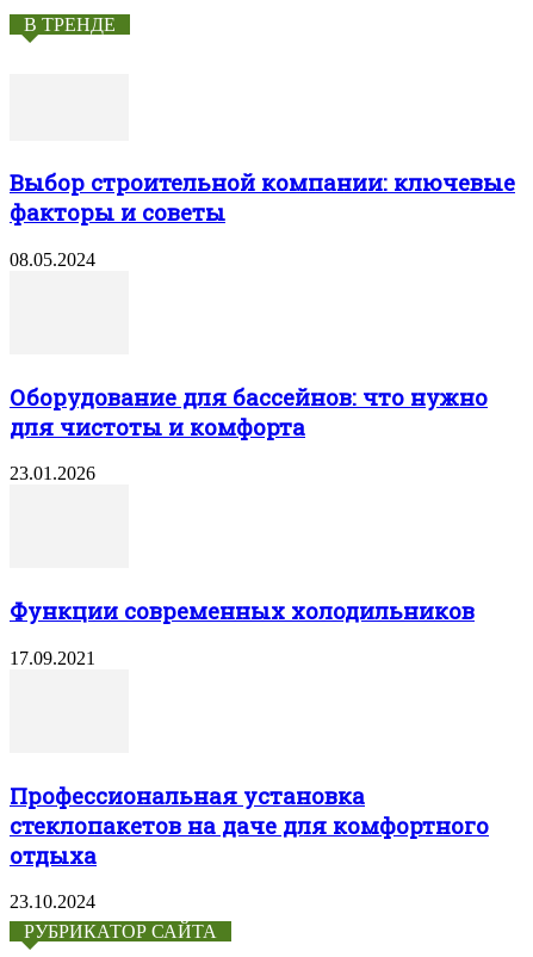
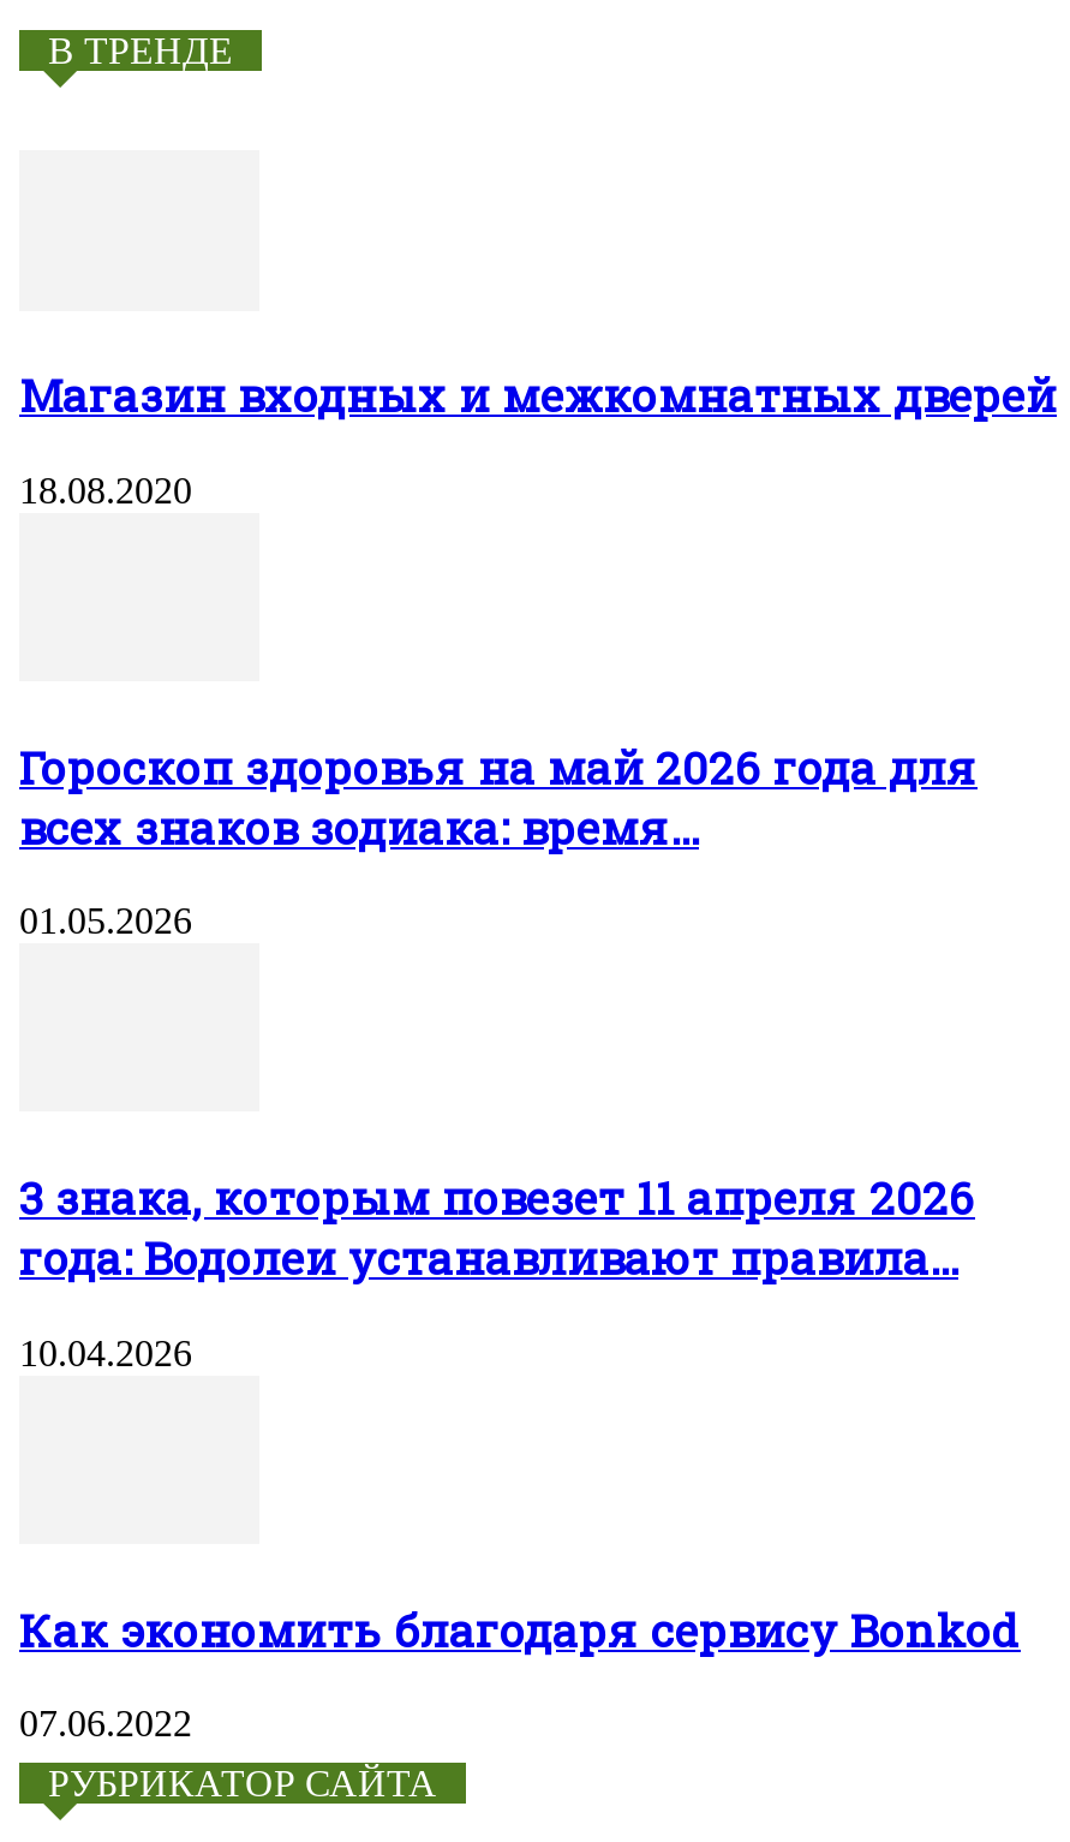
- Выбор строительной компании: ключевые
- факторы и советы
+ Магазин входных и межкомнатных дверей

- 08.05.2024
+ 18.08.2020

- Оборудование для бассейнов: что нужно
- для чистоты и комфорта
+ Гороскоп здоровья на май 2026 года для
+ всех знаков зодиака: время...

- 23.01.2026
+ 01.05.2026

- Функции современных холодильников
+ 3 знака, которым повезет 11 апреля 2026
+ года: Водолеи устанавливают правила...

- 17.09.2021
+ 10.04.2026

- Профессиональная установка
- стеклопакетов на даче для комфортного
- отдыха
+ Как экономить благодаря сервису Bonkod

- 23.10.2024
+ 07.06.2022
